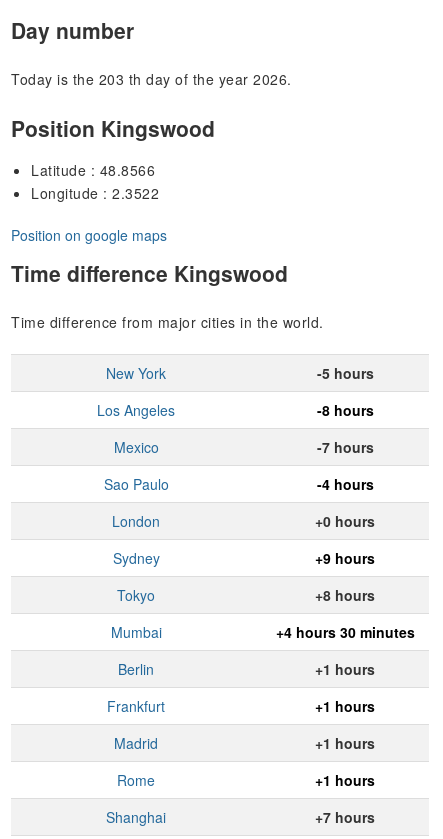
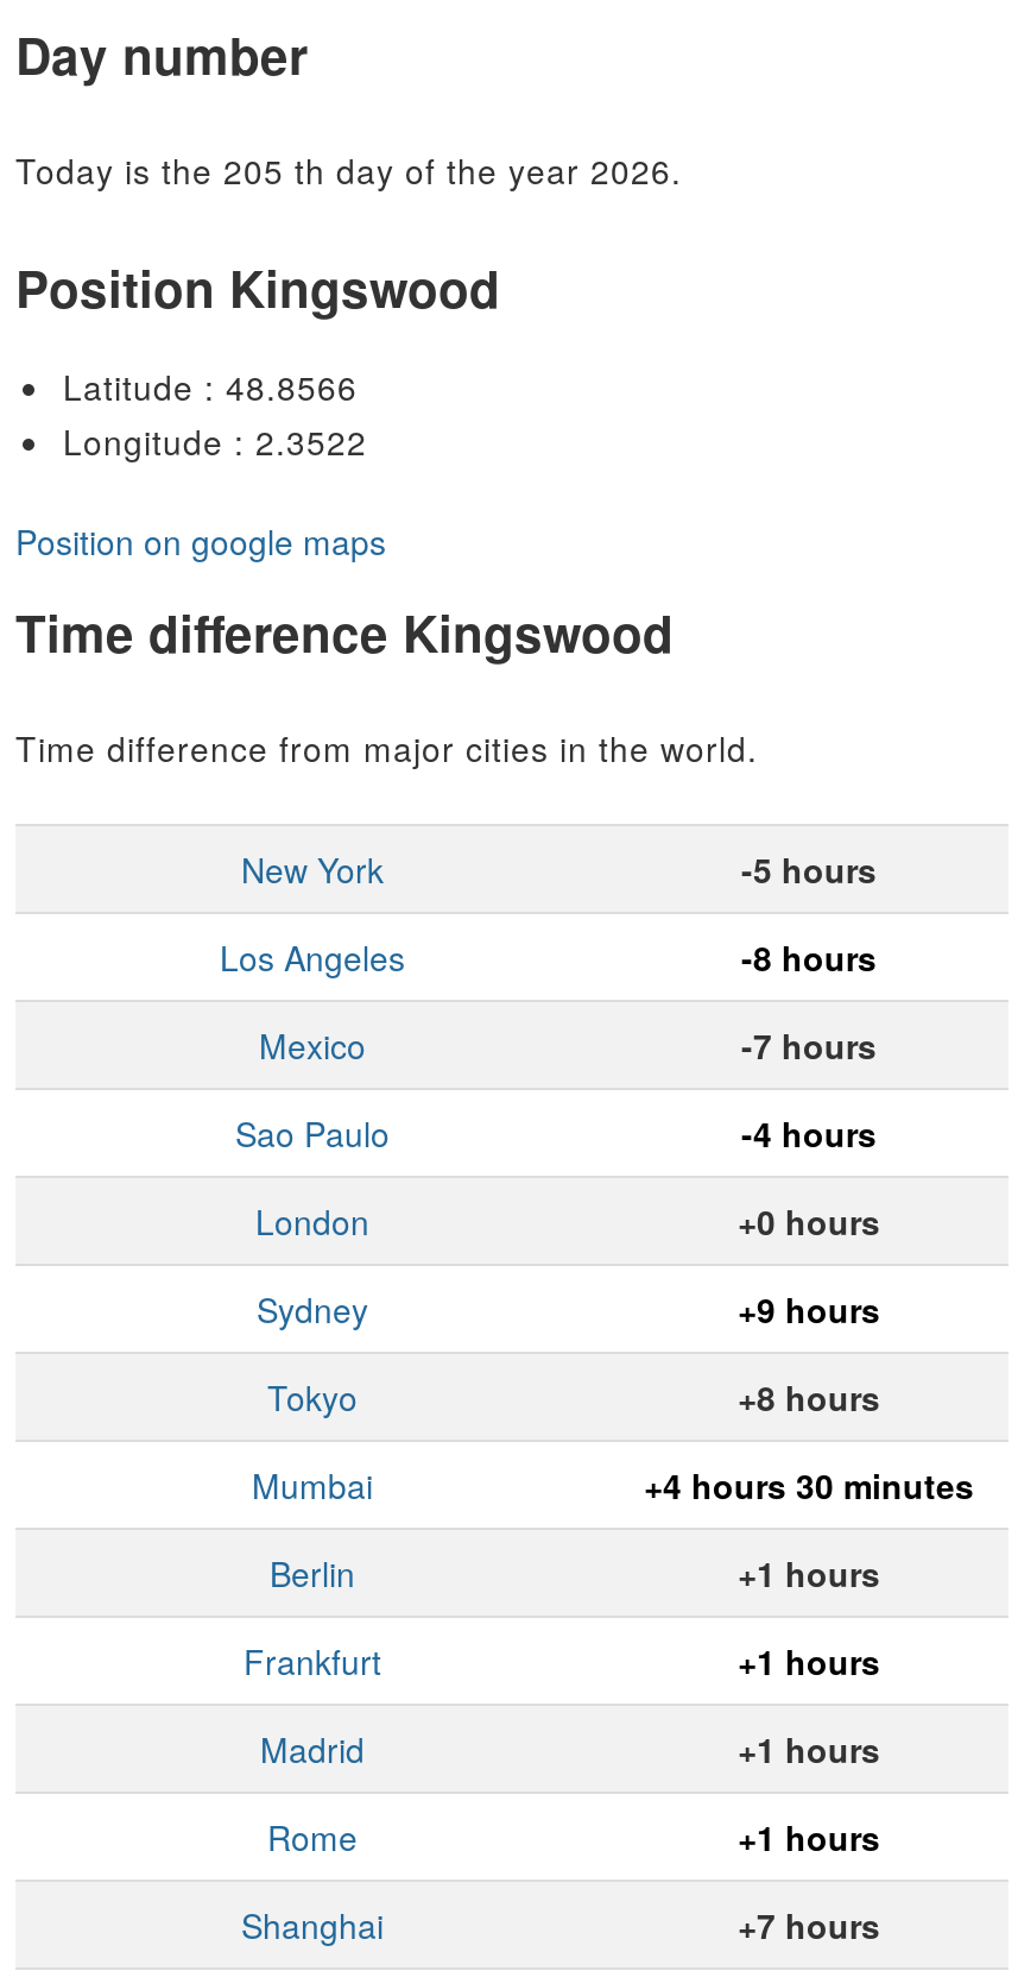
- Today is the 203 th day of the year 2026.
+ Today is the 205 th day of the year 2026.
